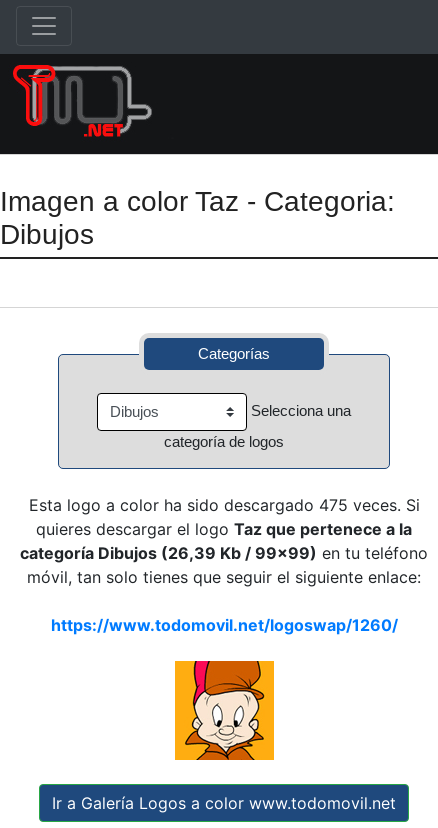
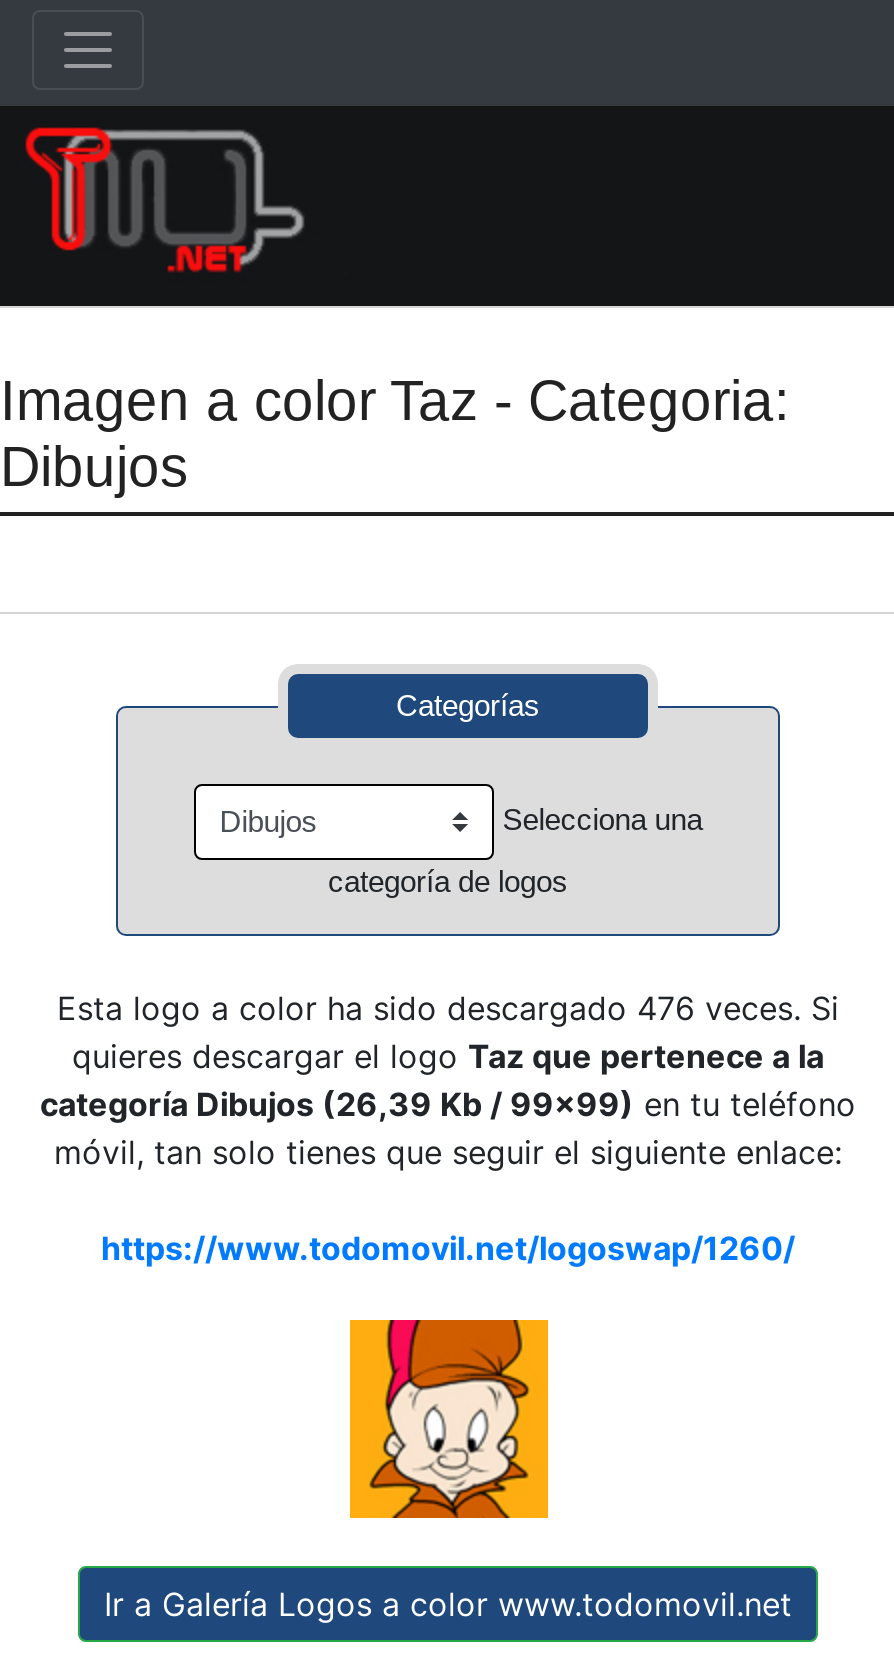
- Esta logo a color ha sido descargado 475 veces. Si
+ Esta logo a color ha sido descargado 476 veces. Si
